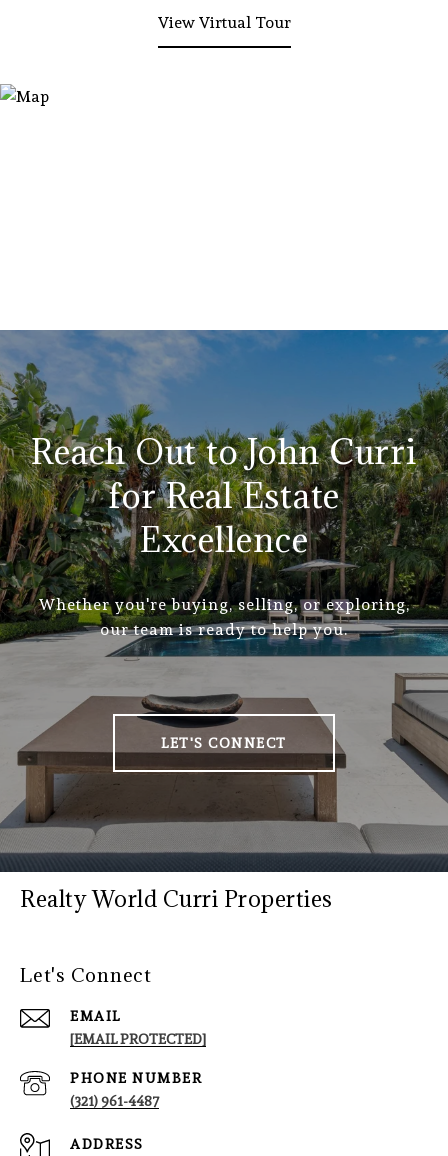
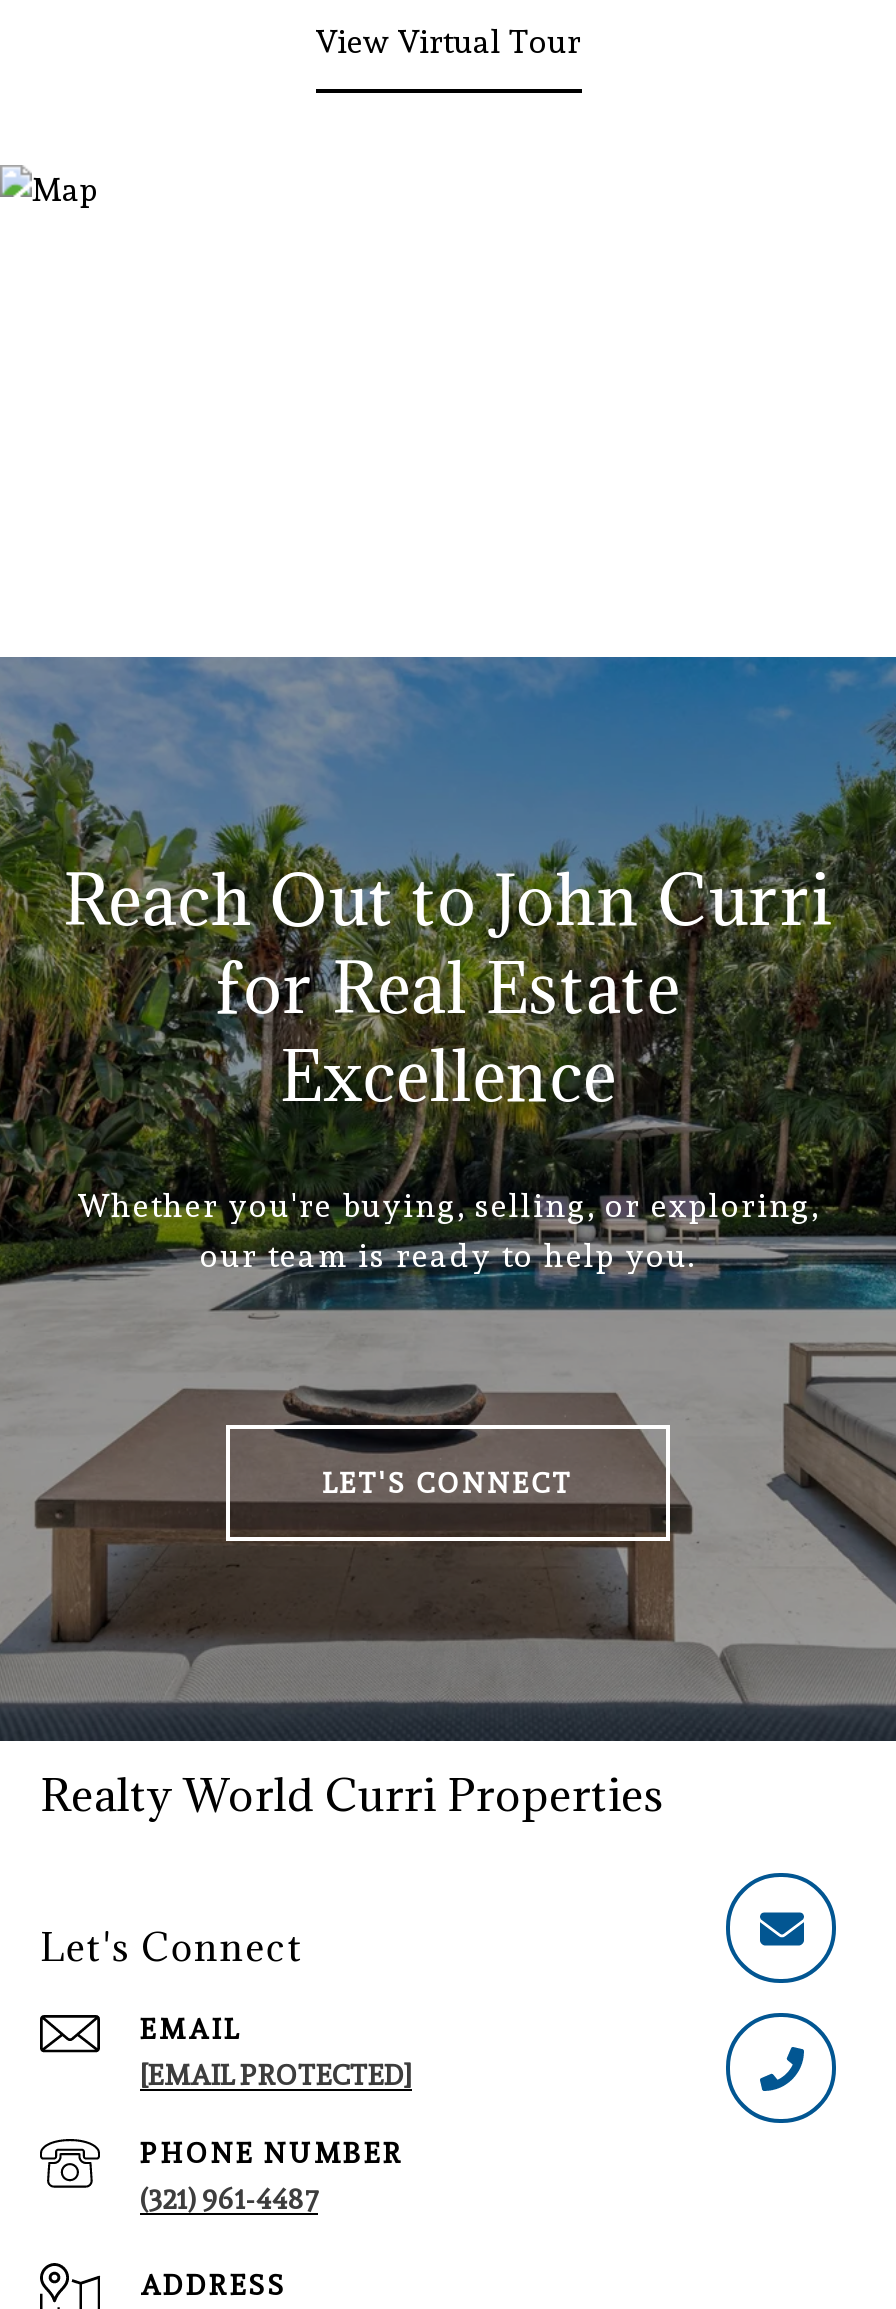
+ [image]

+ [image]
